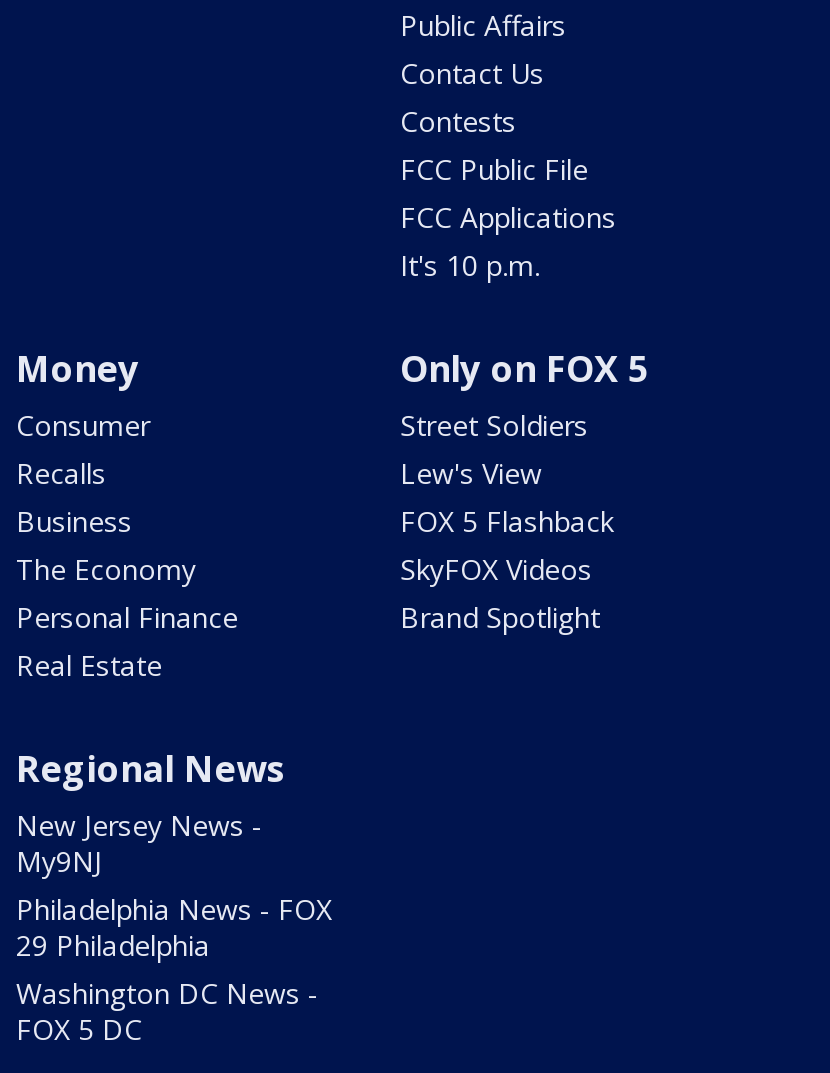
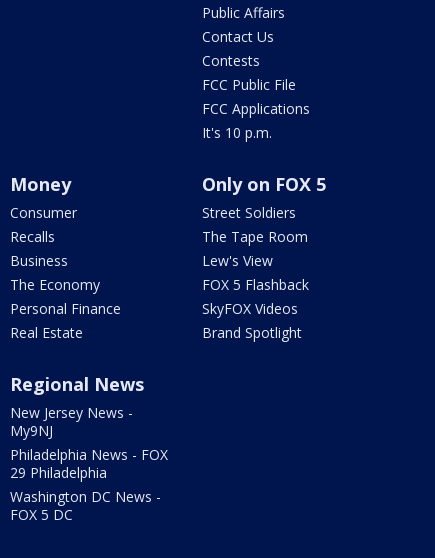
moved down: Lew's View | FOX 5 Flashback | SkyFOX Videos | Brand Spotlight

+ The Tape Room
